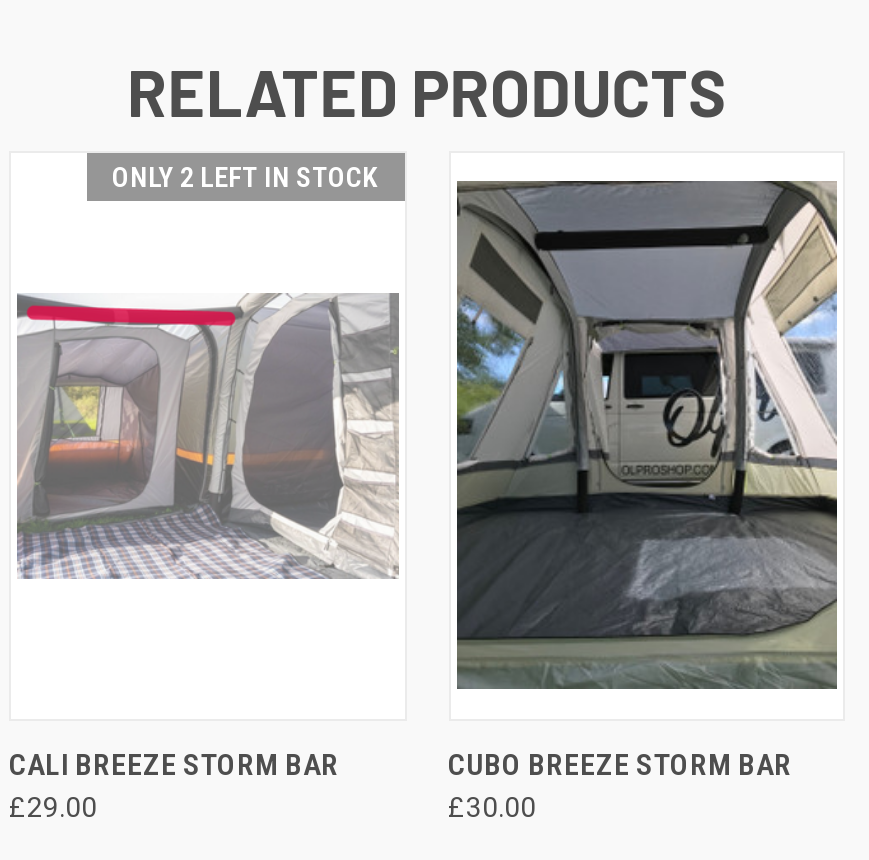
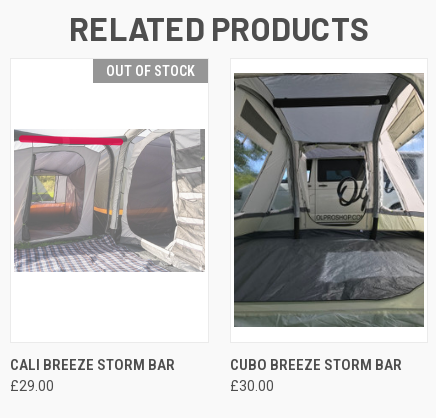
- ONLY 2 LEFT IN STOCK
+ OUT OF STOCK
